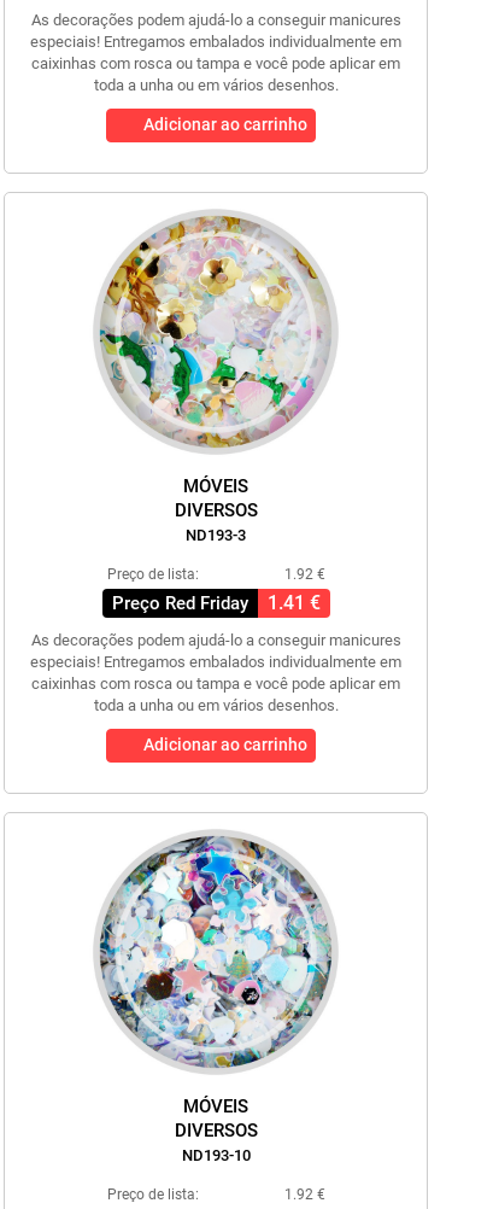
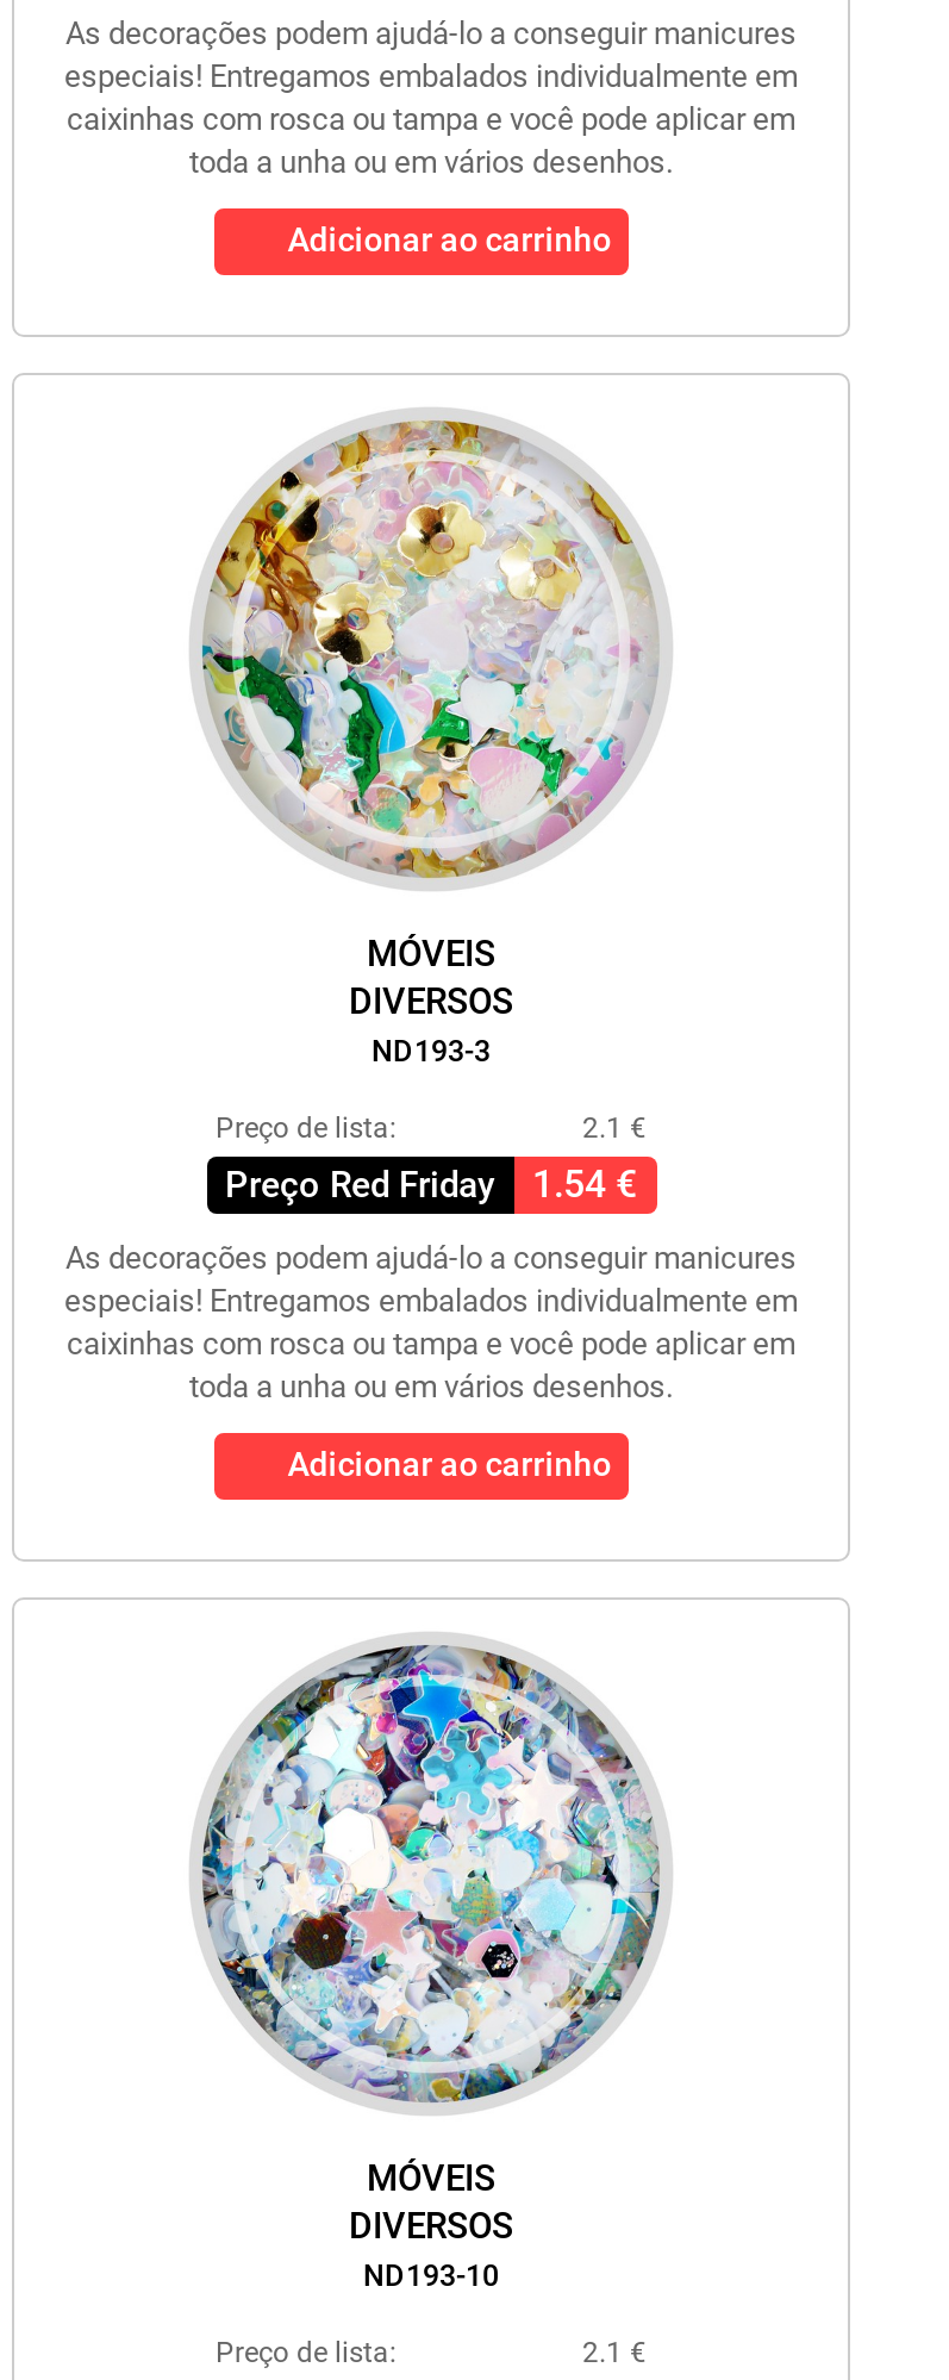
- 1.92 €
+ 2.1 €

- Preço Red Friday 1.41 €
+ Preço Red Friday 1.54 €

- 1.92 €
+ 2.1 €
